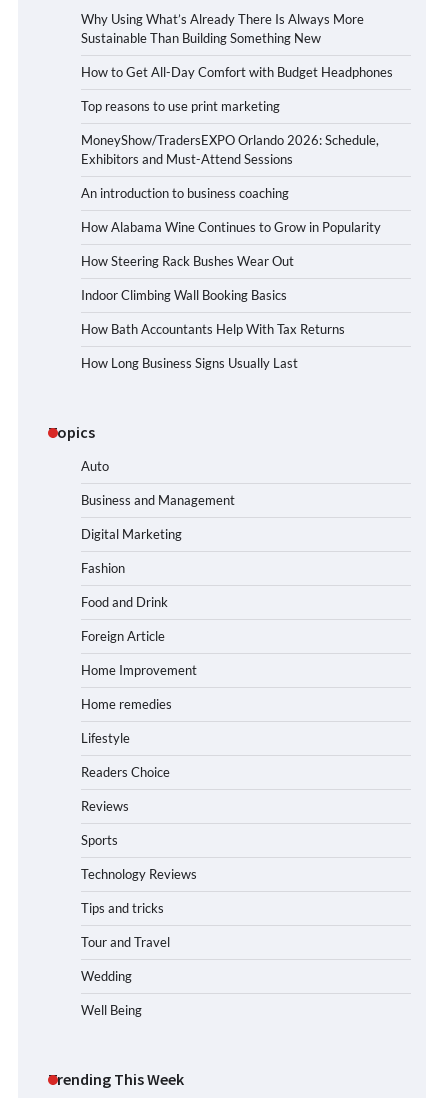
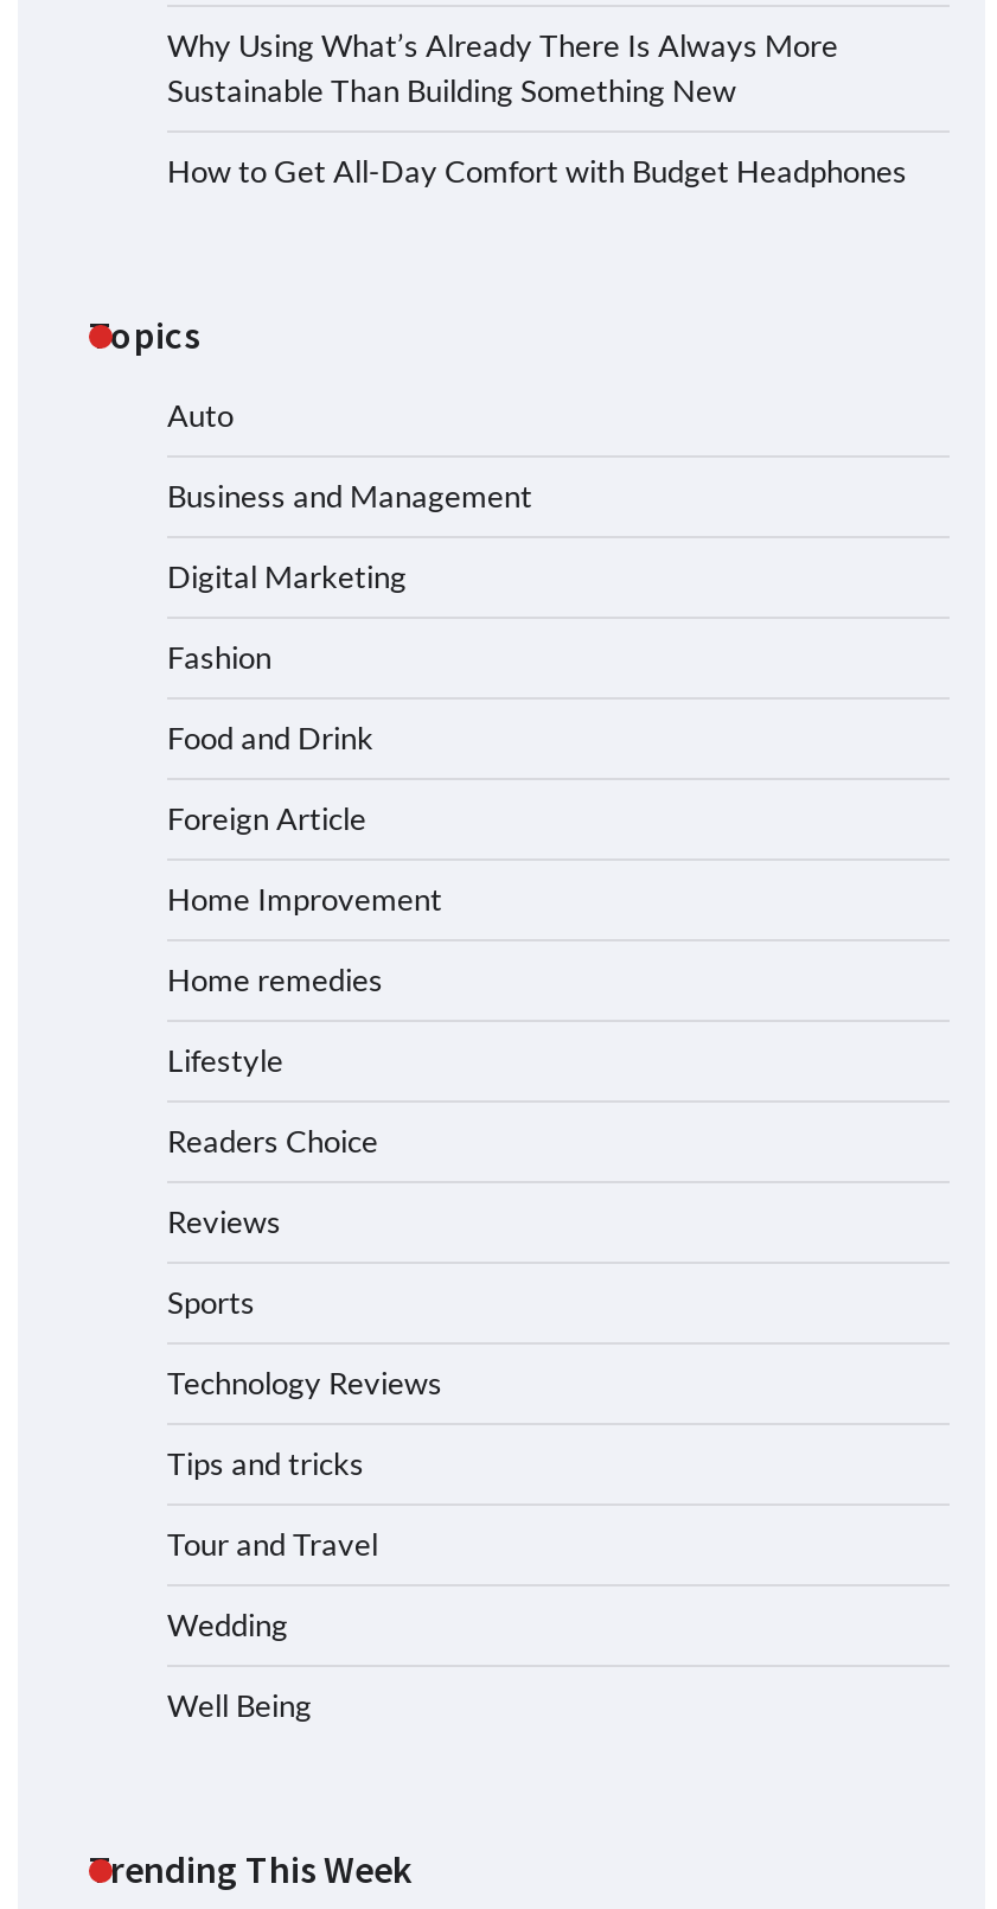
- Top reasons to use print marketing
- MoneyShow/TradersEXPO Orlando 2026: Schedule,
- Exhibitors and Must-Attend Sessions
- An introduction to business coaching
- How Alabama Wine Continues to Grow in Popularity
- How Steering Rack Bushes Wear Out
- Indoor Climbing Wall Booking Basics
- How Bath Accountants Help With Tax Returns
- How Long Business Signs Usually Last
